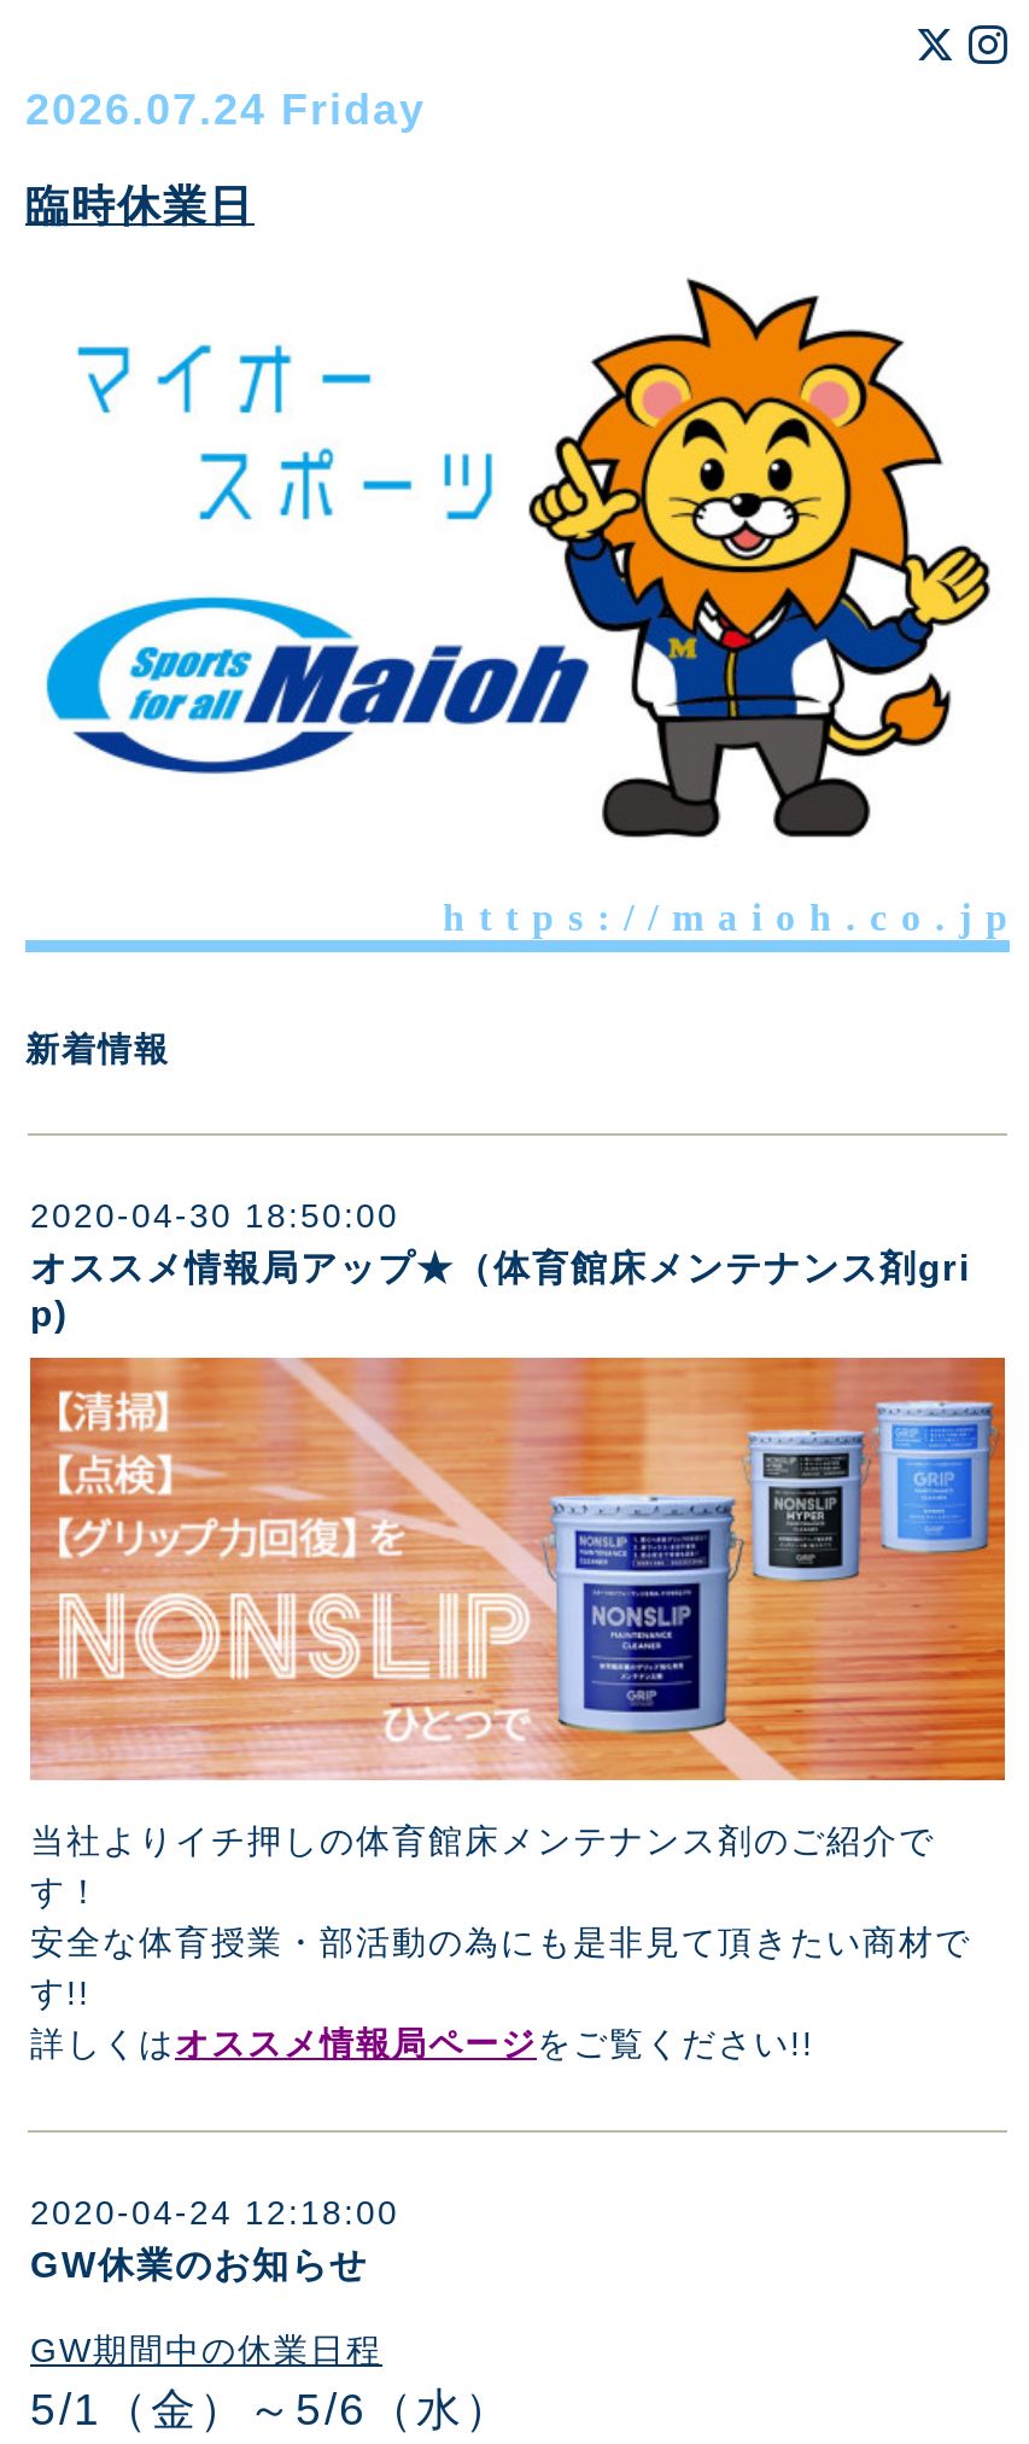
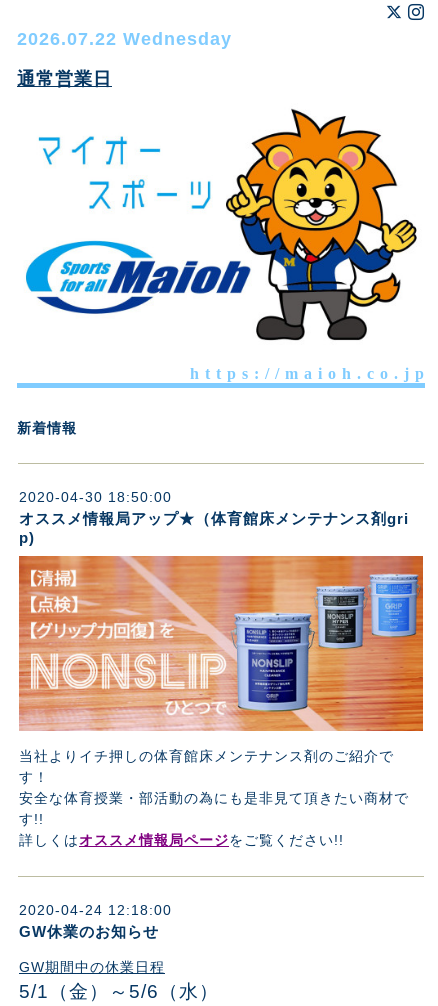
- 2026.07.24 Friday
+ 2026.07.22 Wednesday

- 臨時休業日
+ 通常営業日
